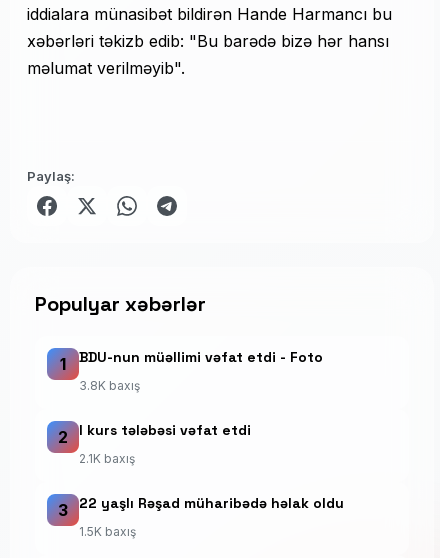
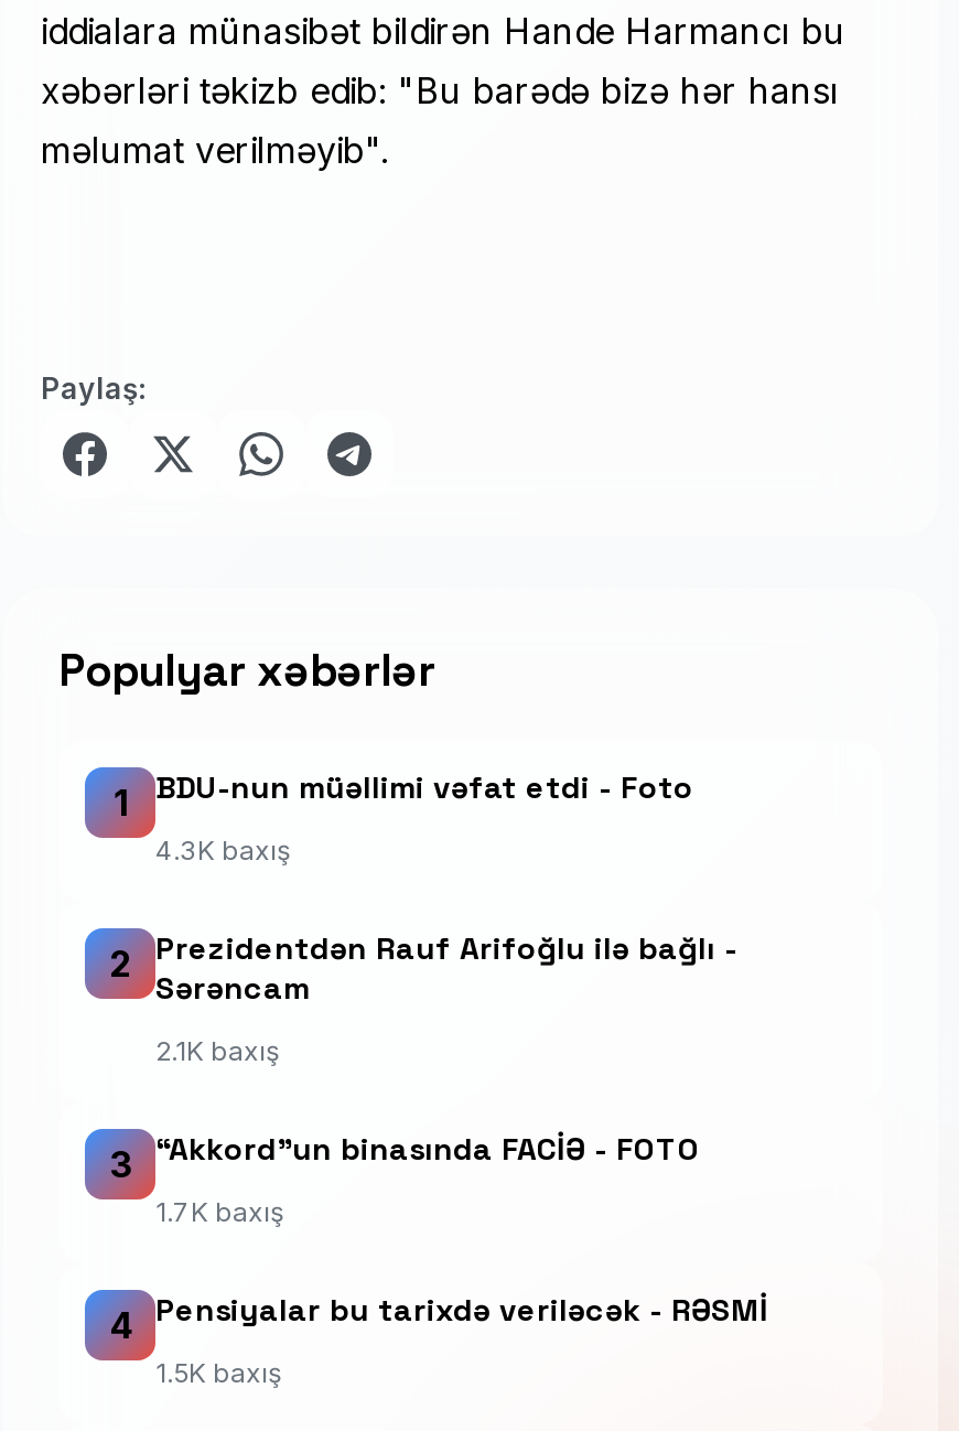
- 3.8K baxış
+ 4.3K baxış

- I kurs tələbəsi vəfat etdi
+ Prezidentdən Rauf Arifoğlu ilə bağlı -
+ Sərəncam

- 22 yaşlı Rəşad müharibədə həlak oldu
+ “Akkord”un binasında FACİƏ - FOTO
+ 1.7K baxış
+ 4
+ Pensiyalar bu tarixdə veriləcək - RƏSMİ
